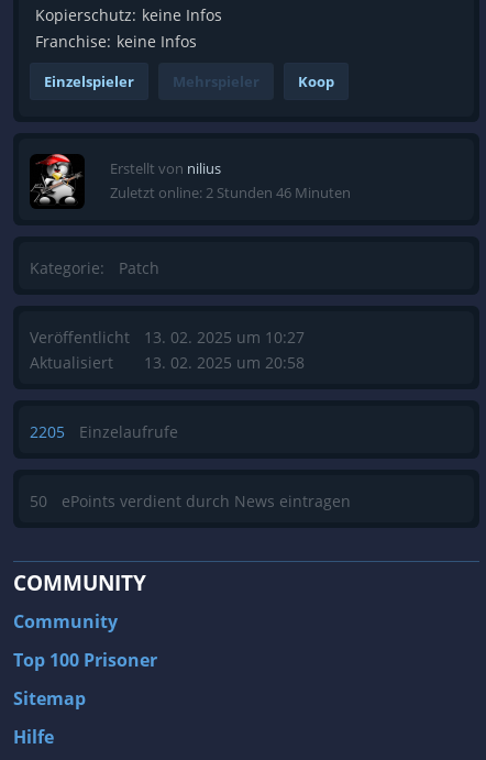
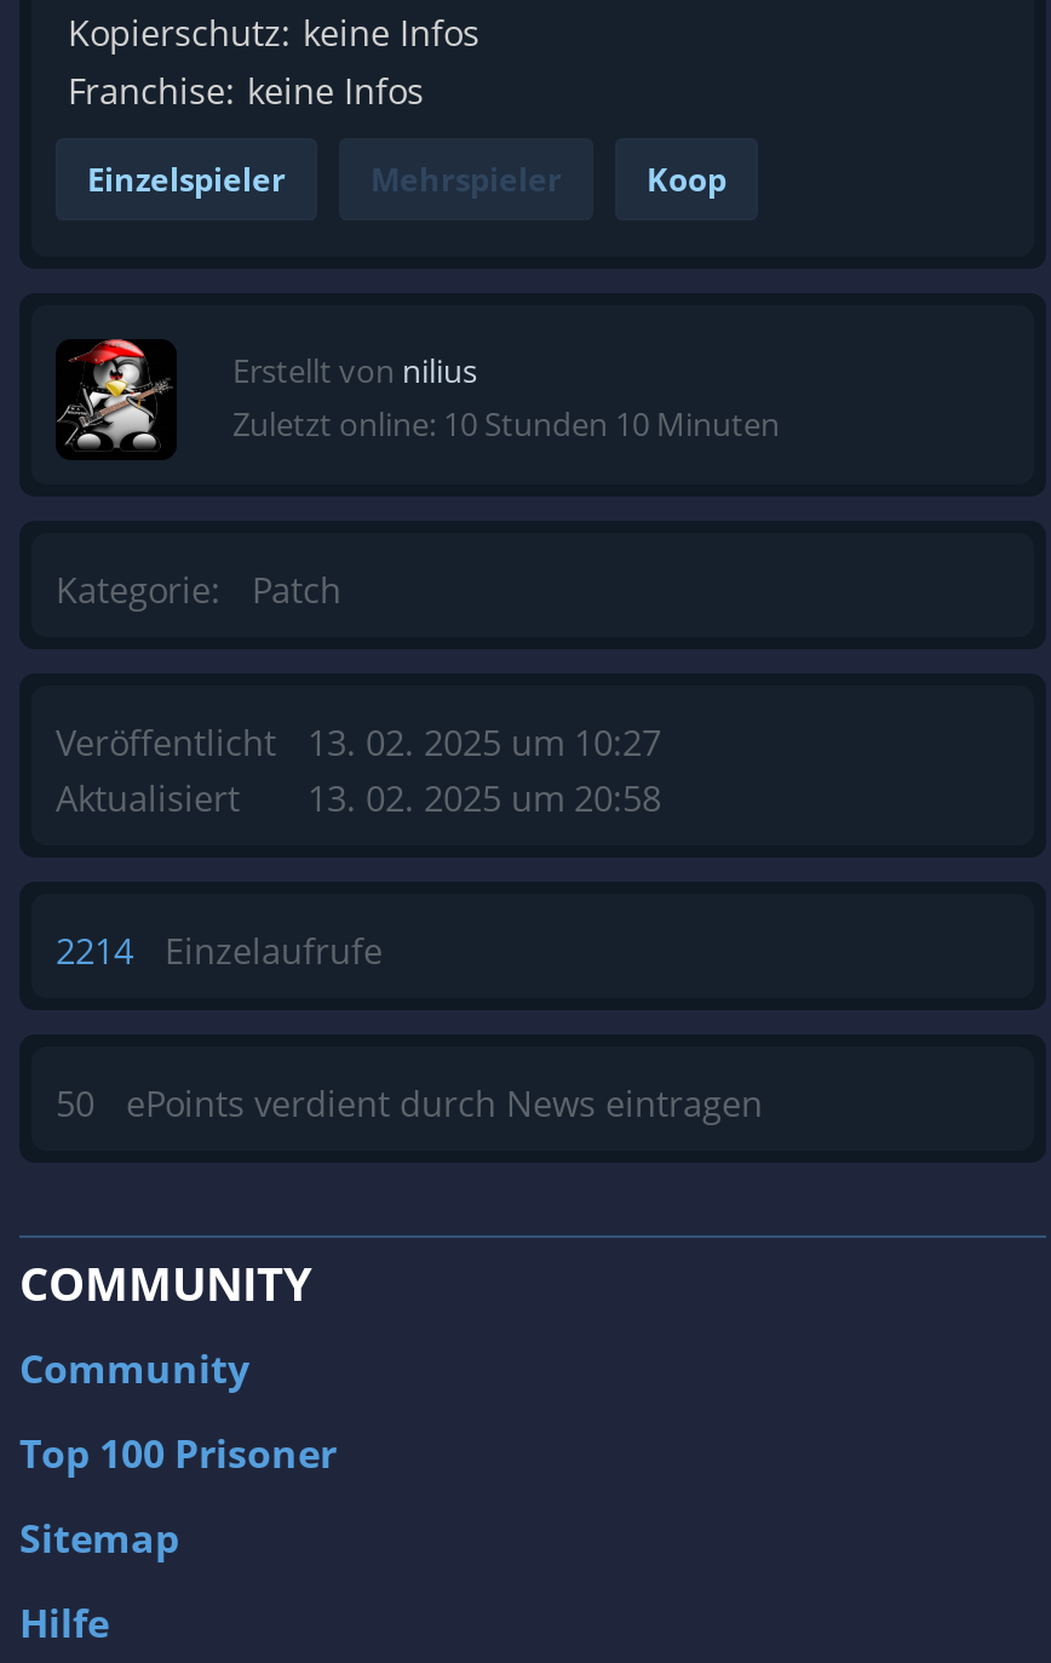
- Zuletzt online: 2 Stunden 46 Minuten
+ Zuletzt online: 10 Stunden 10 Minuten

- 2205 Einzelaufrufe
+ 2214 Einzelaufrufe
